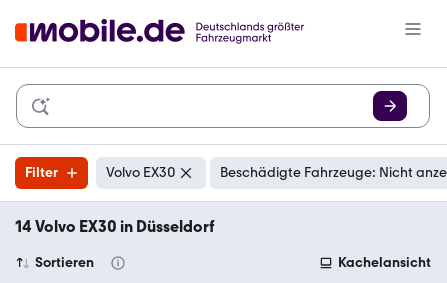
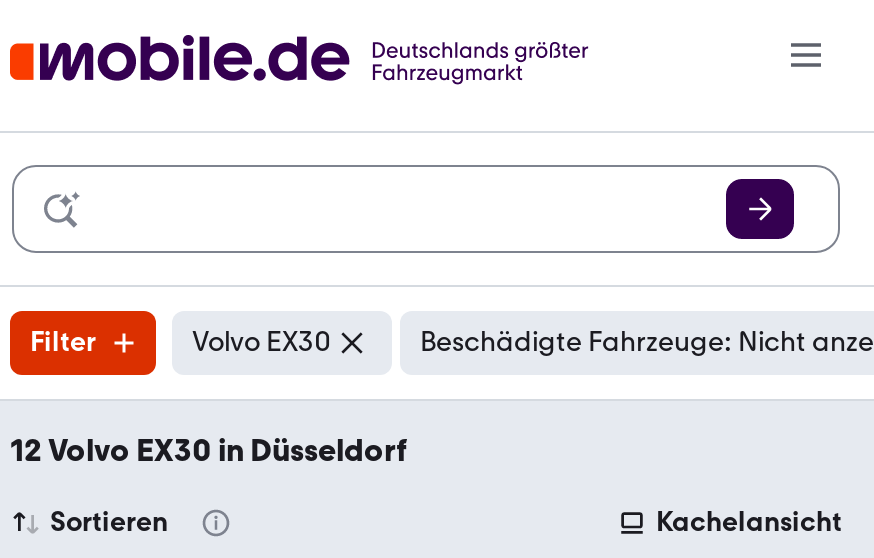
- 14 Volvo EX30 in Düsseldorf
+ 12 Volvo EX30 in Düsseldorf
